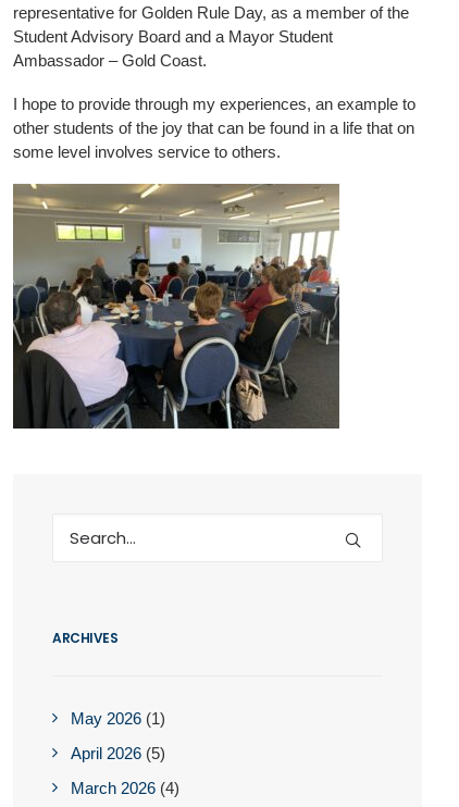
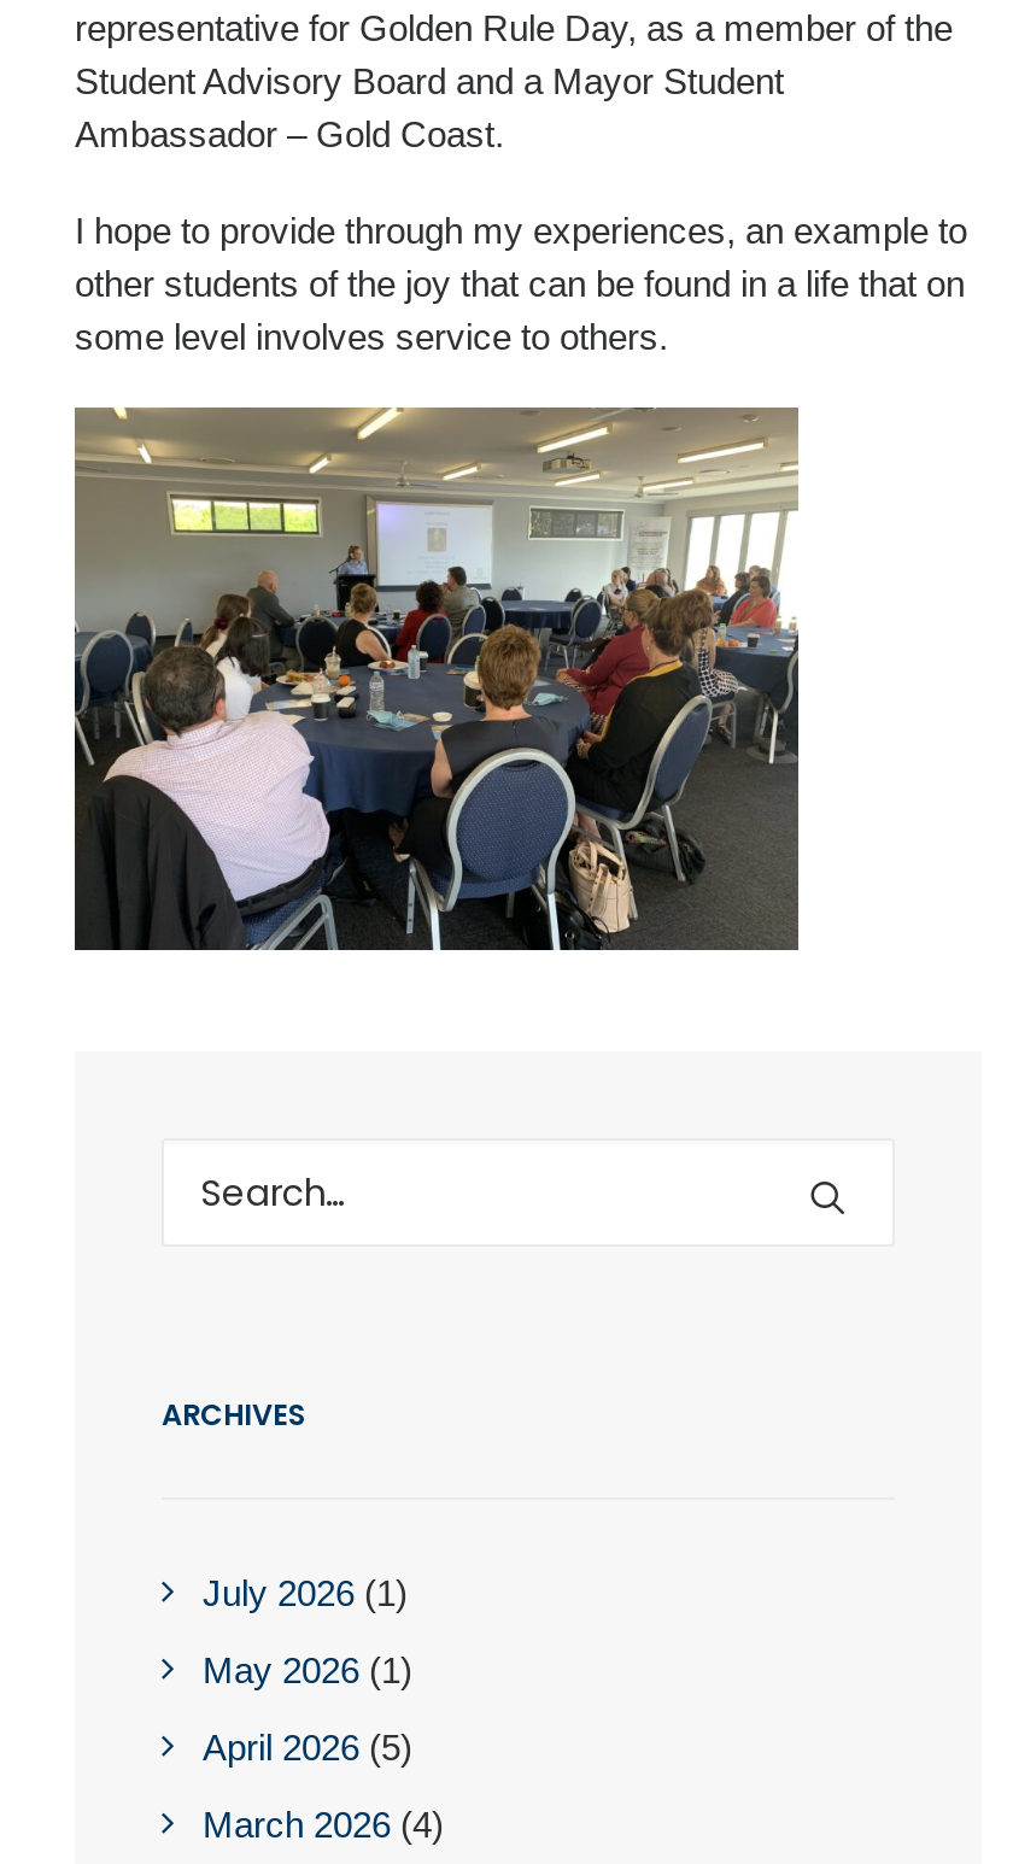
+ July 2026 (1)
